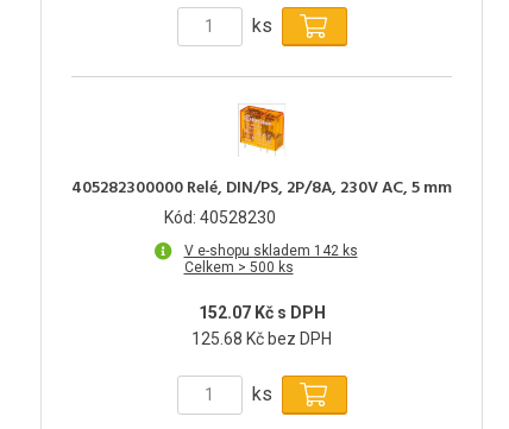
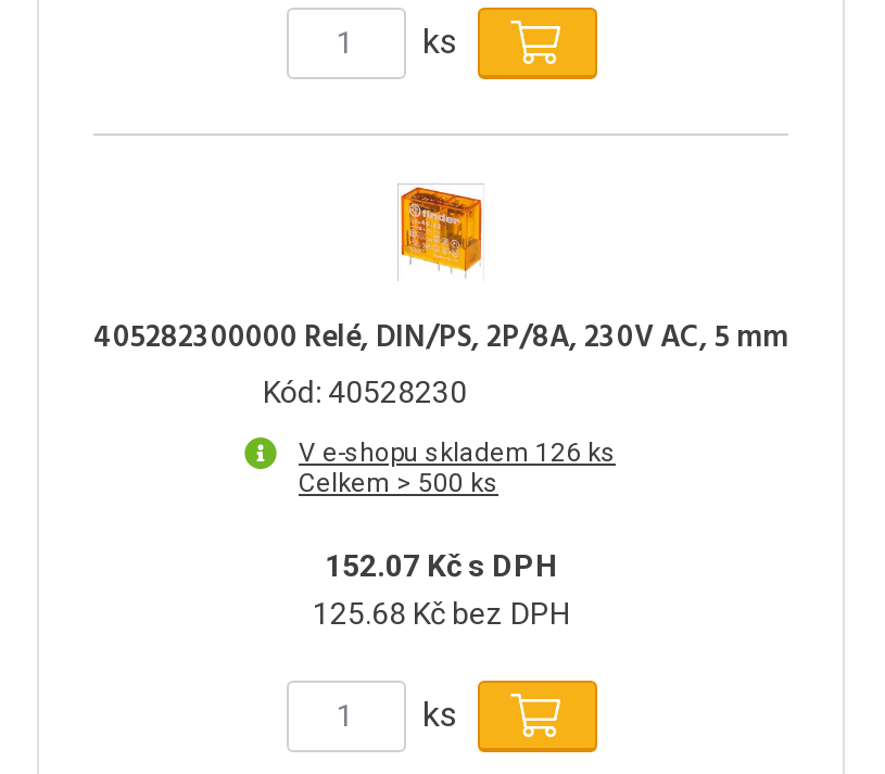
- V e-shopu skladem 142 ks
+ V e-shopu skladem 126 ks
